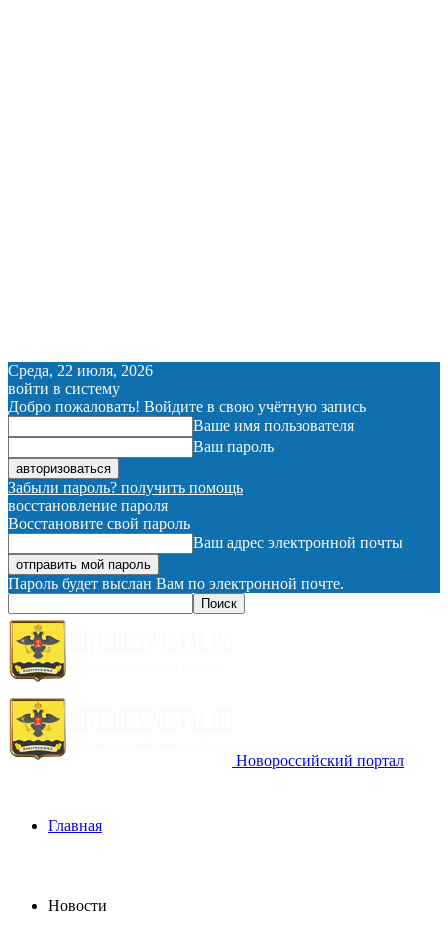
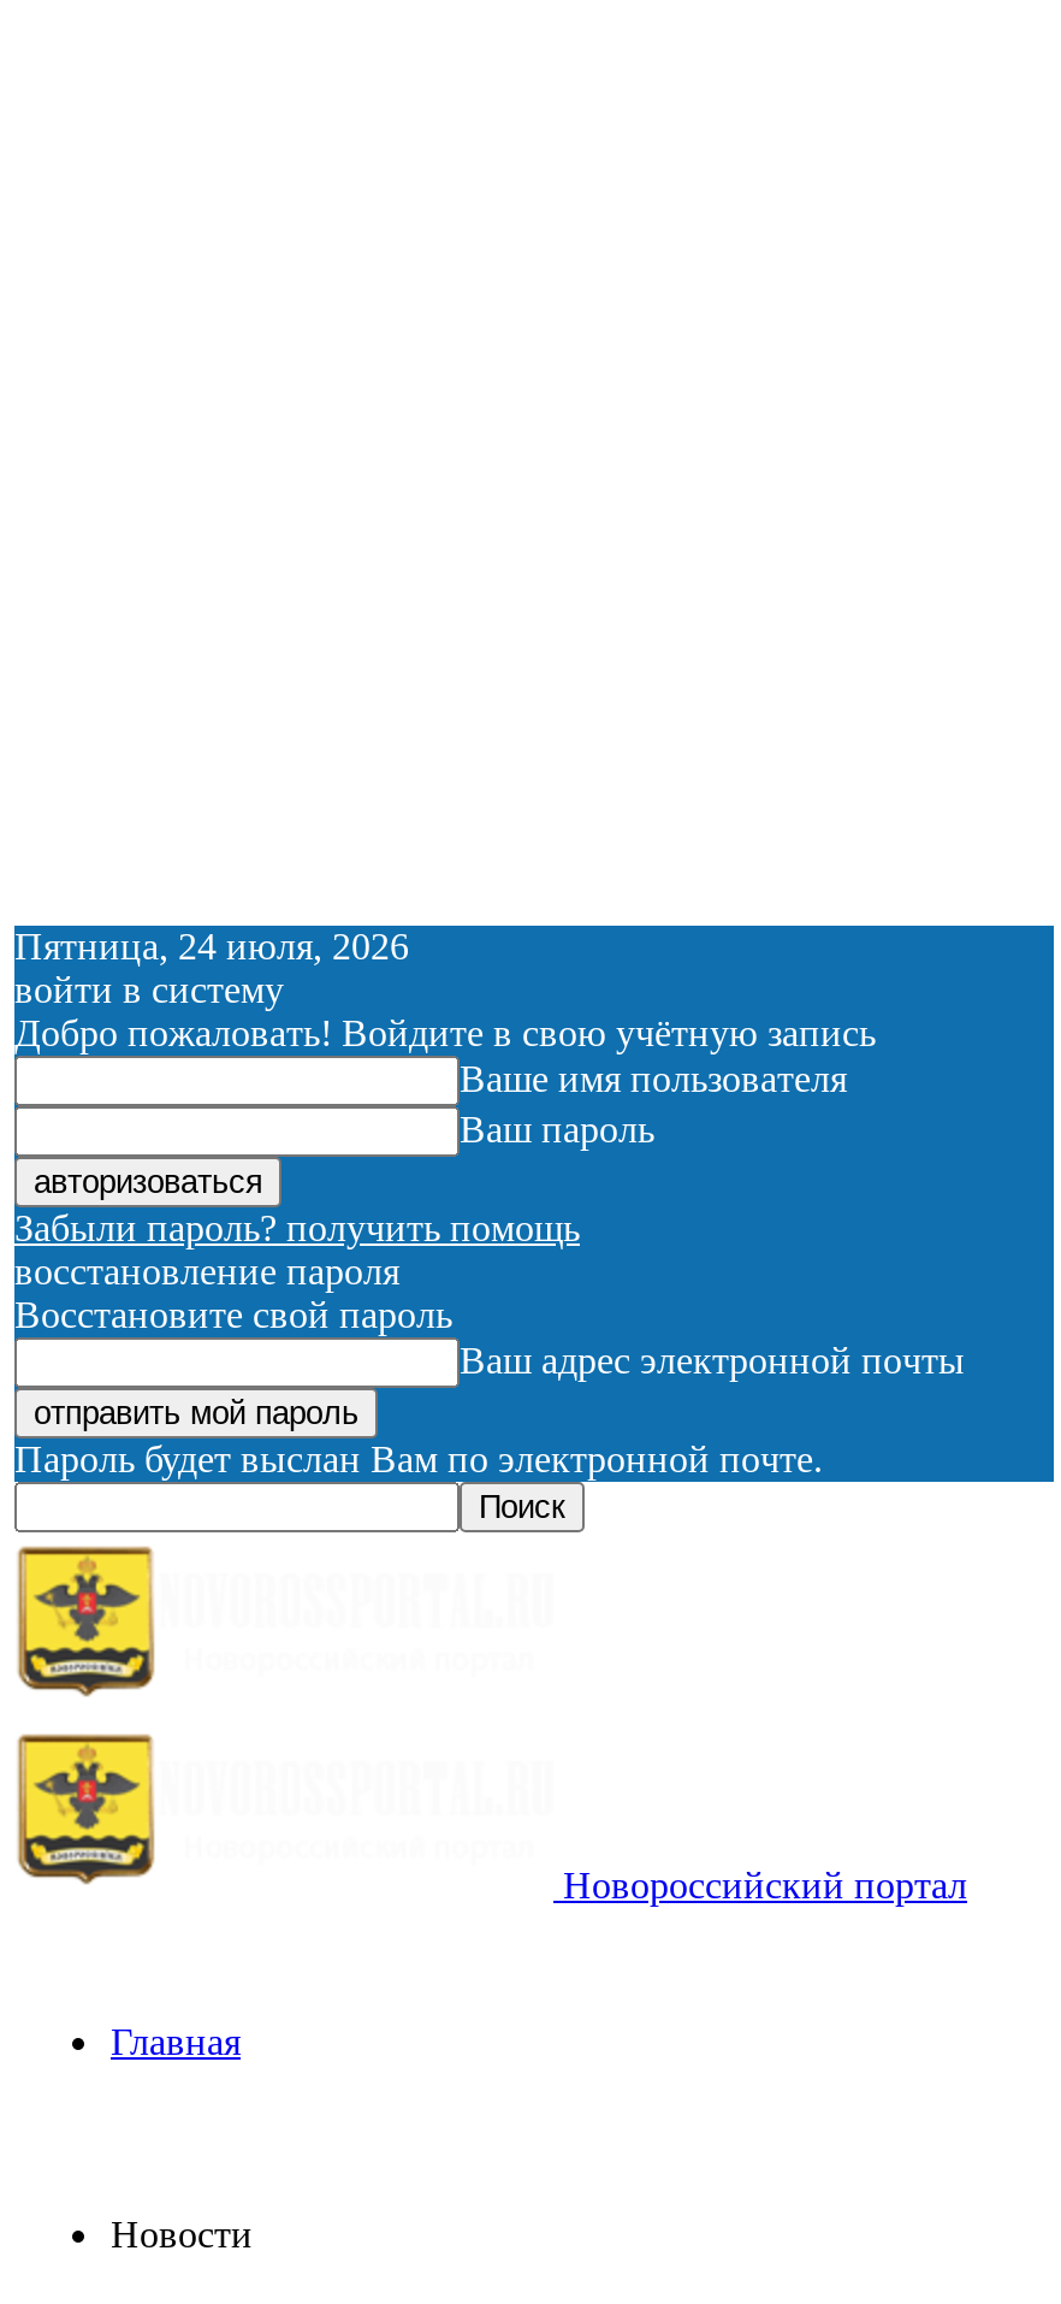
- Среда, 22 июля, 2026
+ Пятница, 24 июля, 2026
